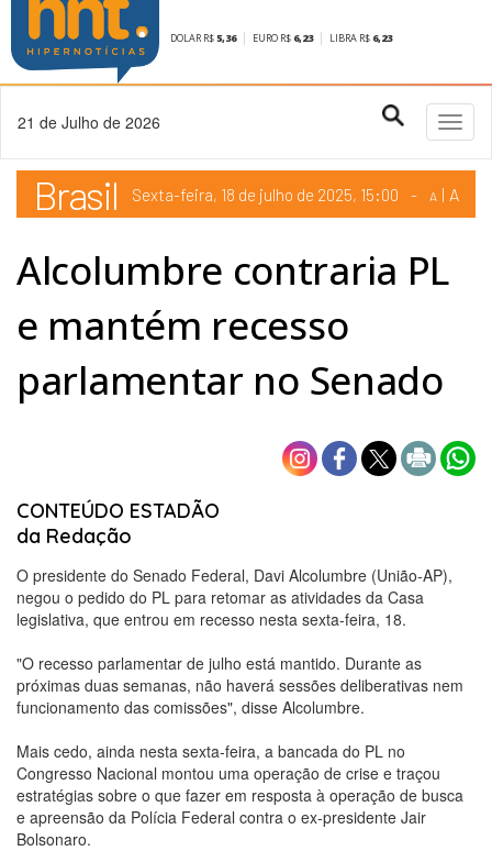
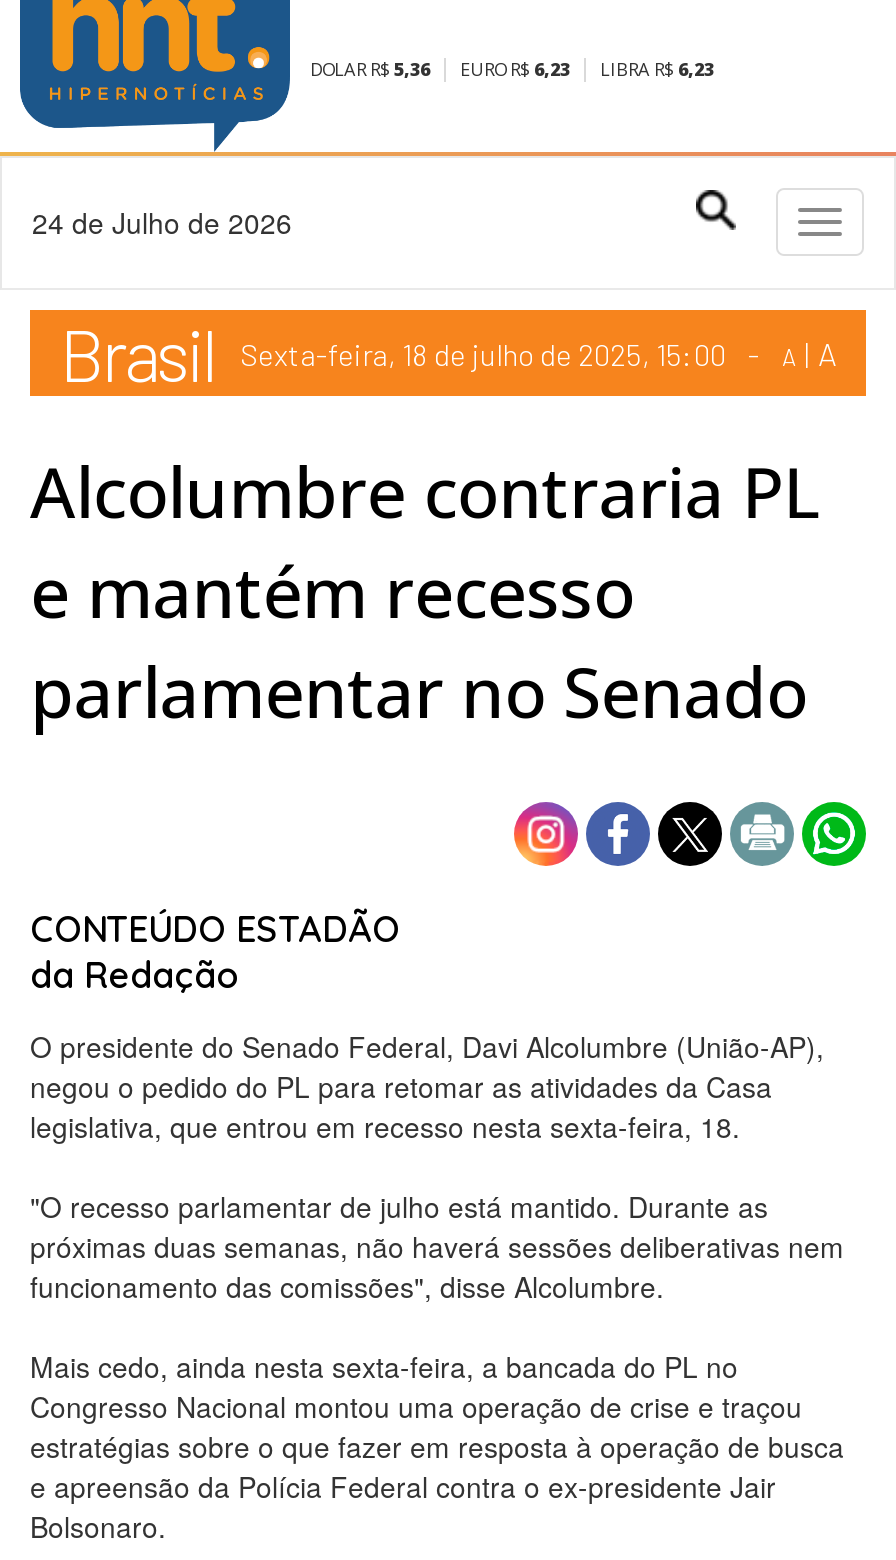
- 21 de Julho de 2026
+ 24 de Julho de 2026
